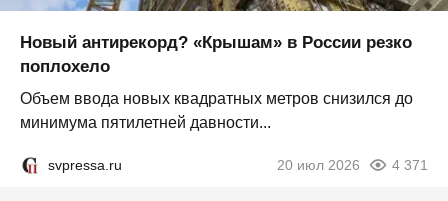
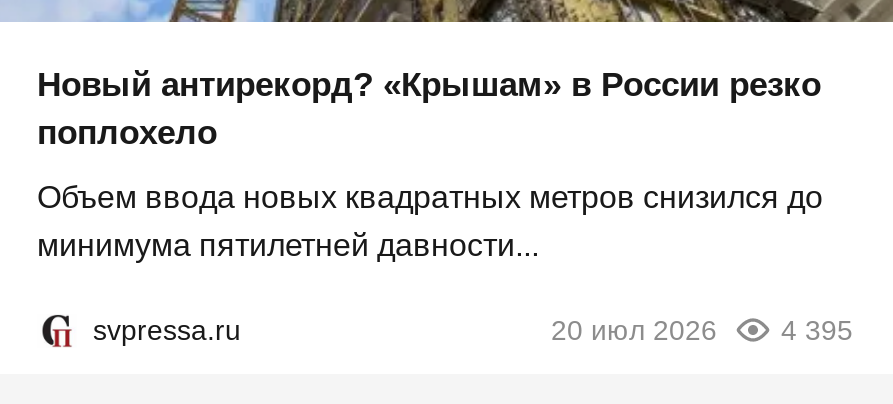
- 20 июл 2026 4 371
+ 20 июл 2026 4 395
